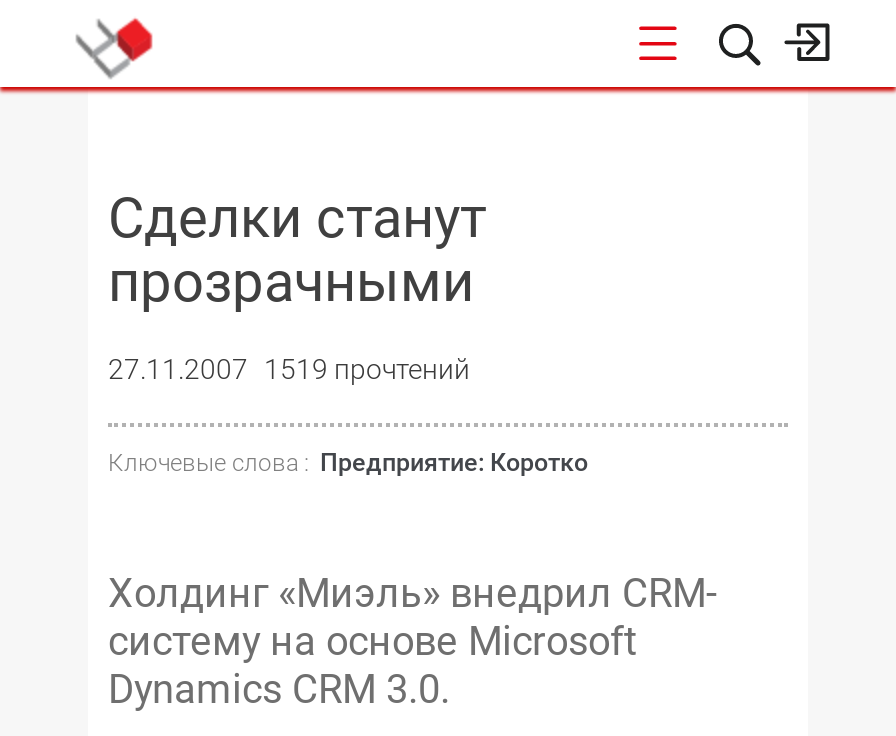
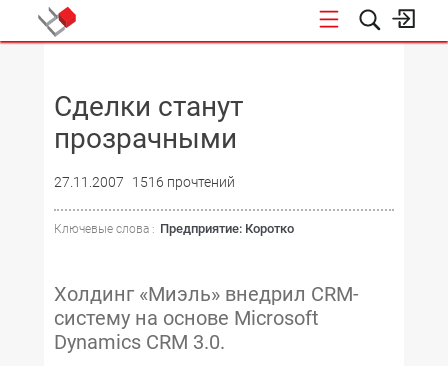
- 27.11.2007 1519 прочтений
+ 27.11.2007 1516 прочтений
